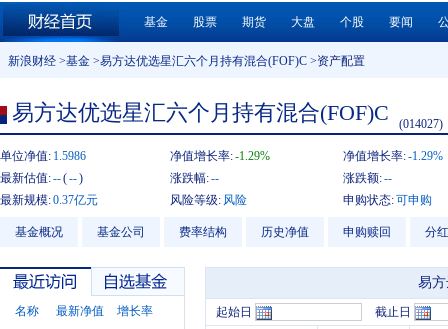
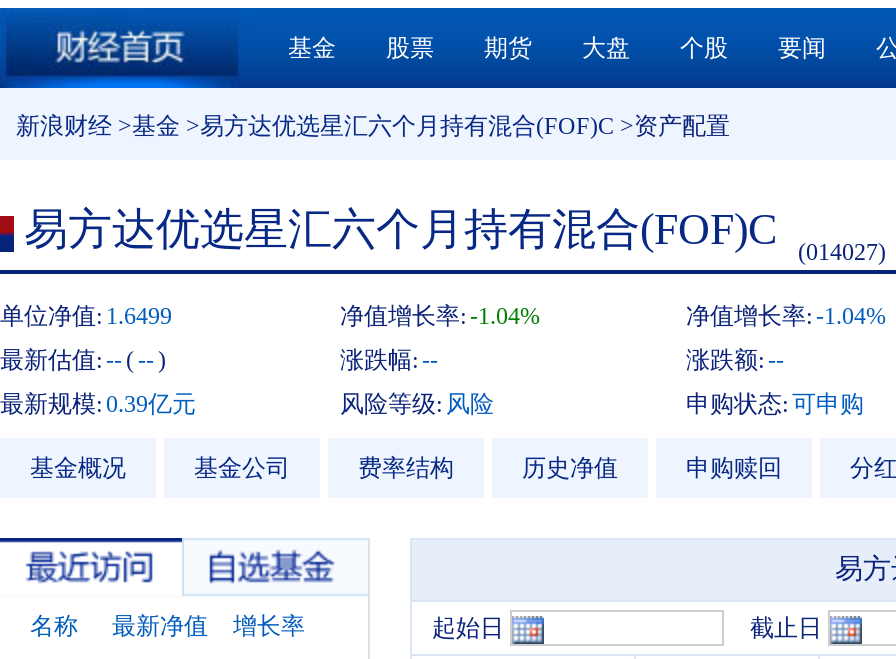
- 单位净值: 1.5986
+ 单位净值: 1.6499

- 净值增长率: -1.29%
+ 净值增长率: -1.04%

- 净值增长率: -1.29%
+ 净值增长率: -1.04%

- 最新规模: 0.37亿元
+ 最新规模: 0.39亿元
